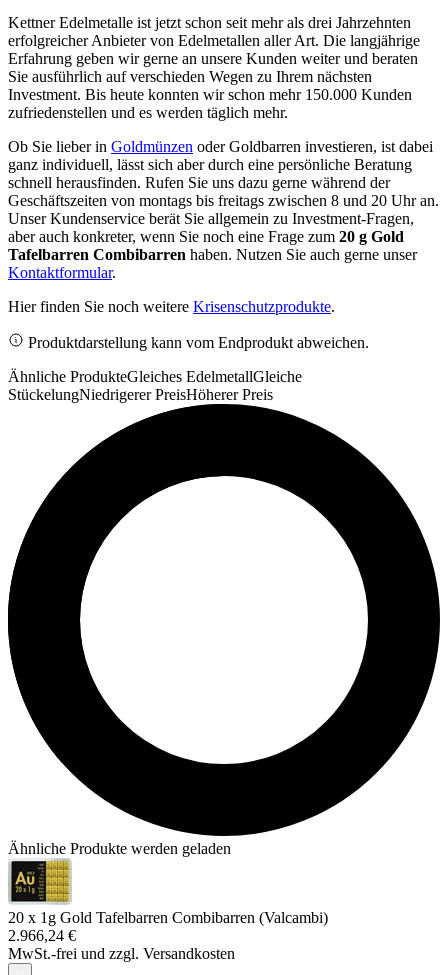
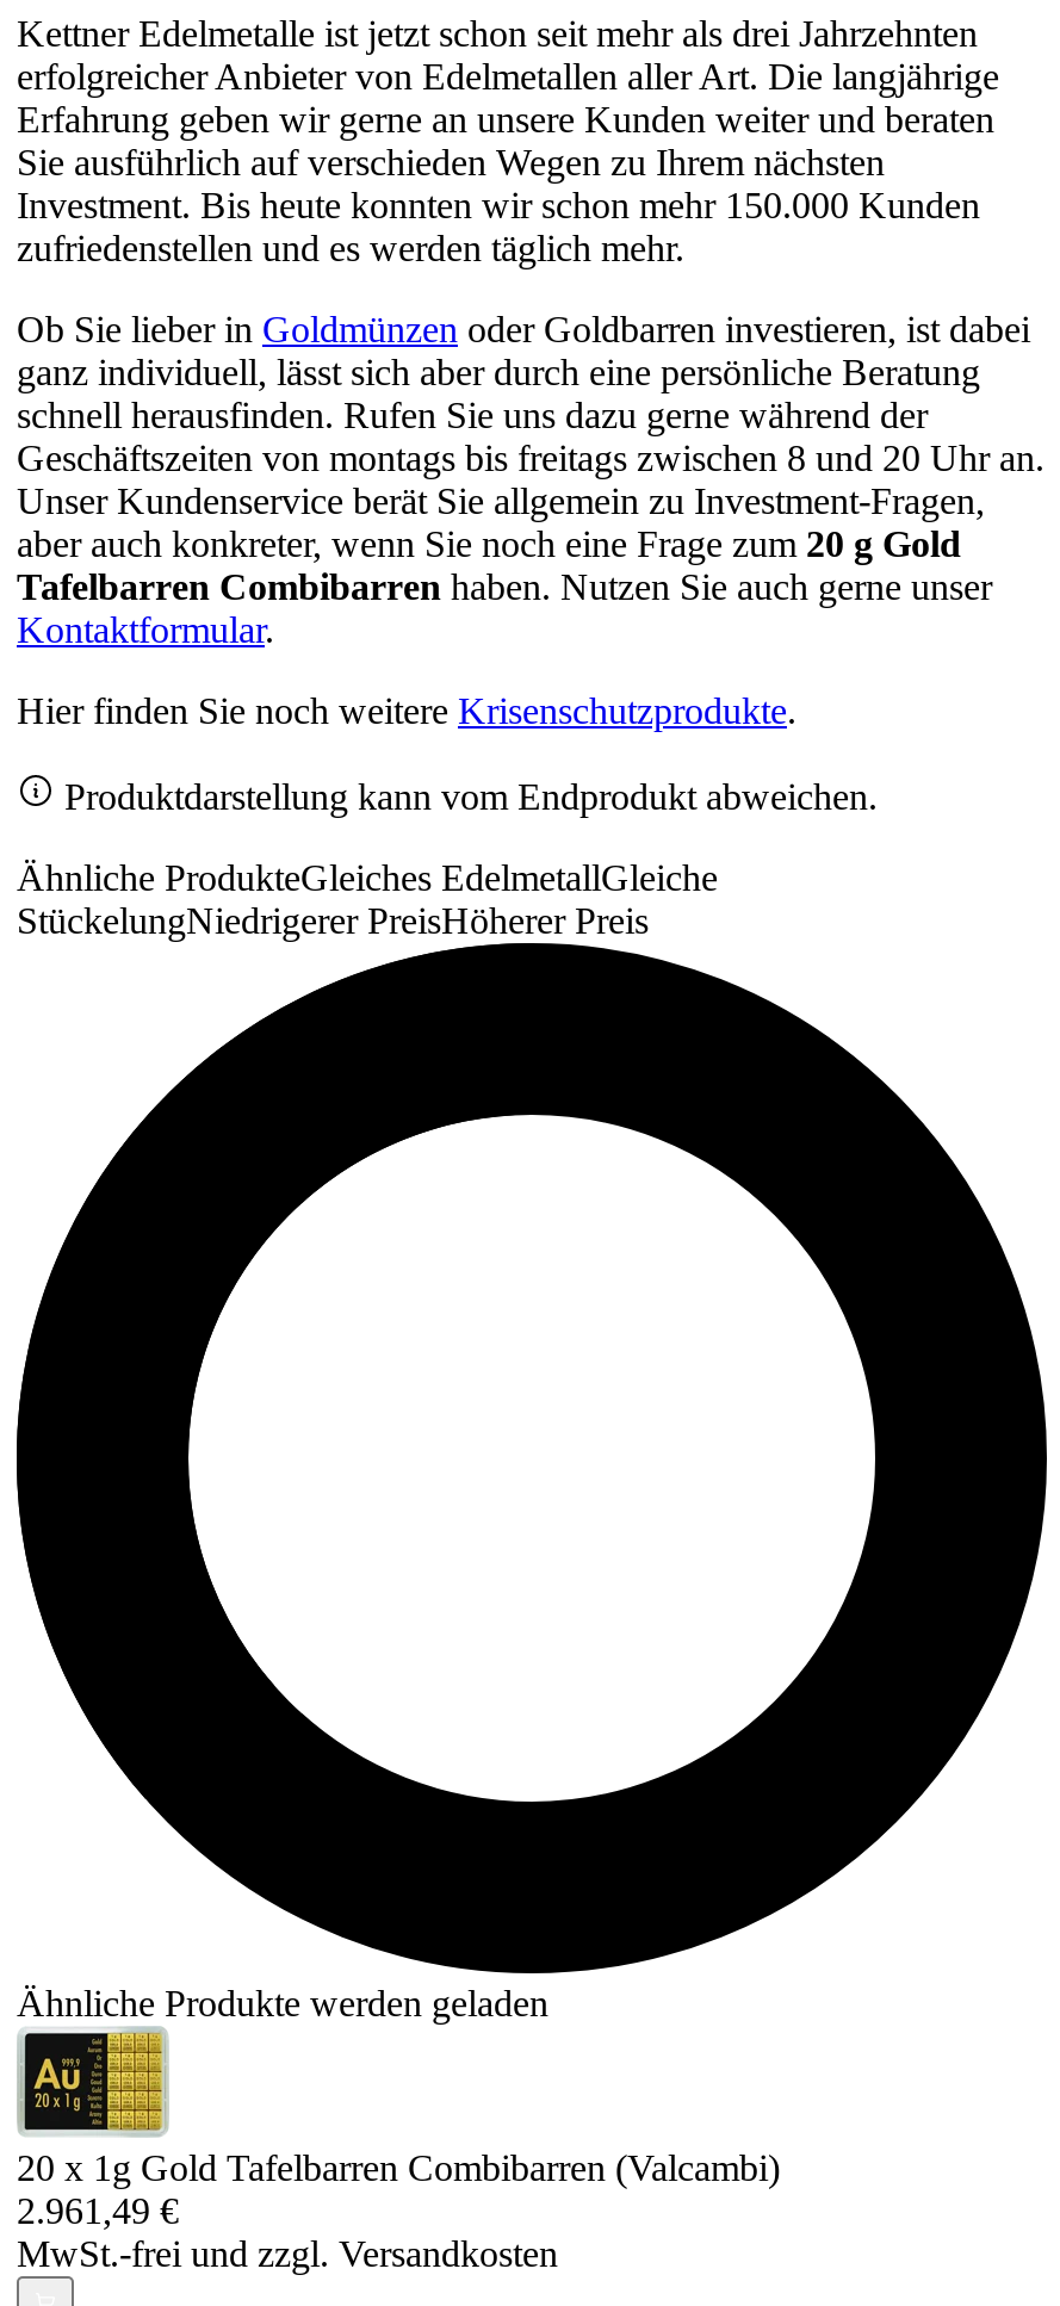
- 2.966,24 €
+ 2.961,49 €
